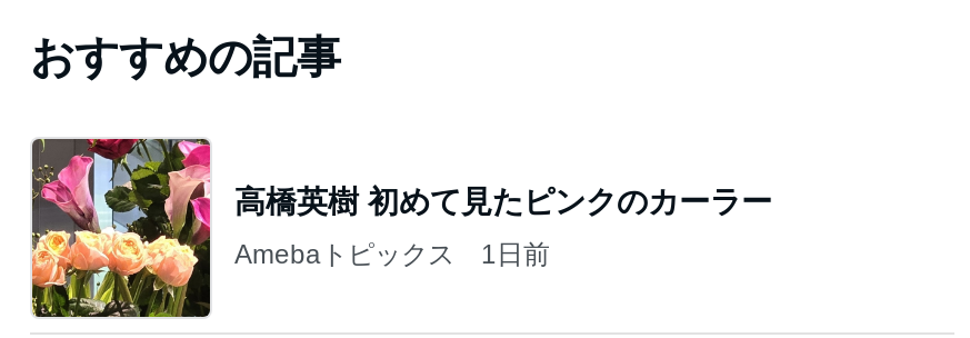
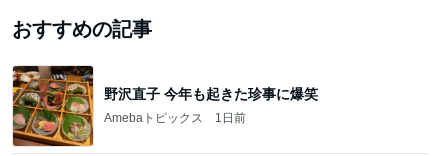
- [image]
- 高橋英樹 初めて見たピンクのカーラー
+ [image]
+ 野沢直子 今年も起きた珍事に爆笑
